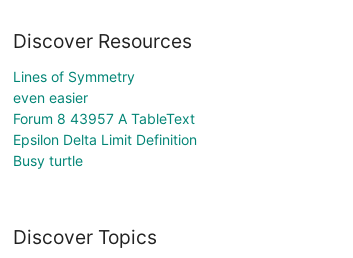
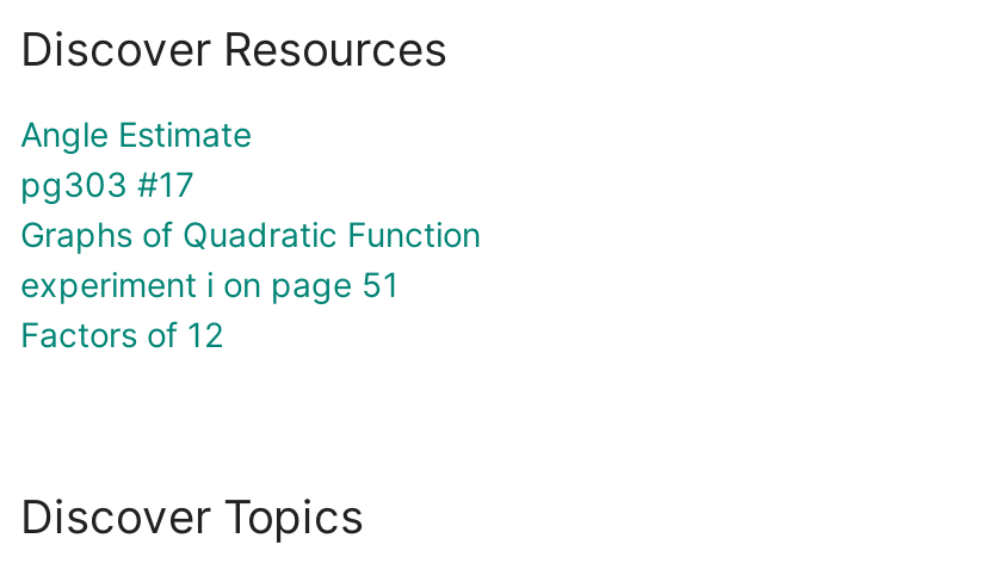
- Lines of Symmetry
- even easier
- Forum 8 43957 A TableText
- Epsilon Delta Limit Definition
- Busy turtle
+ Angle Estimate
+ pg303 #17
+ Graphs of Quadratic Function
+ experiment i on page 51
+ Factors of 12
